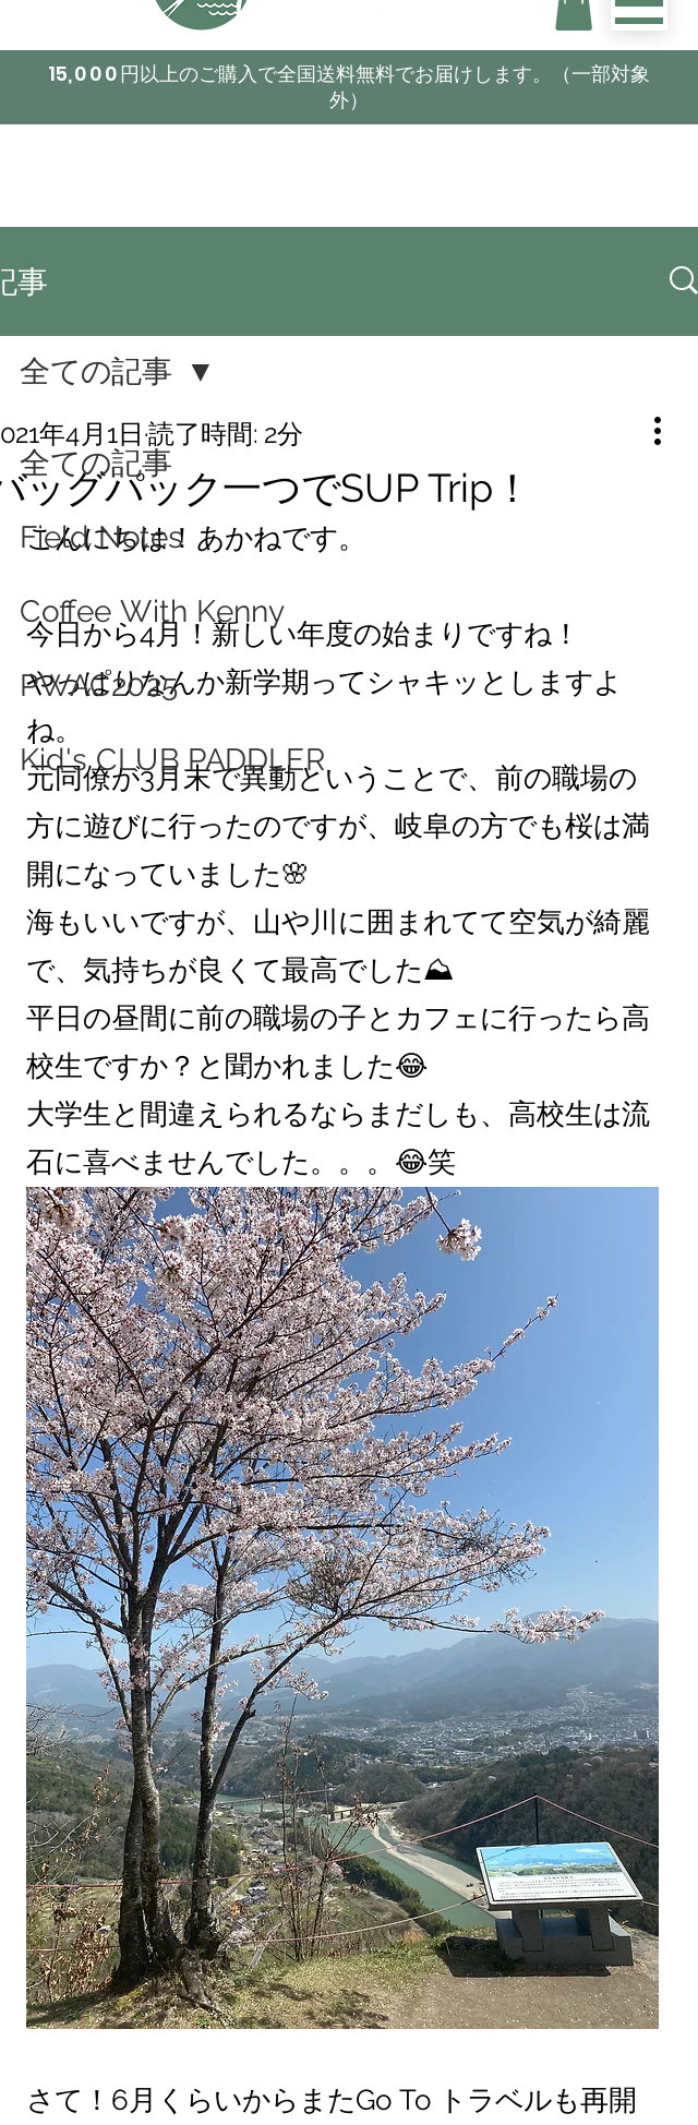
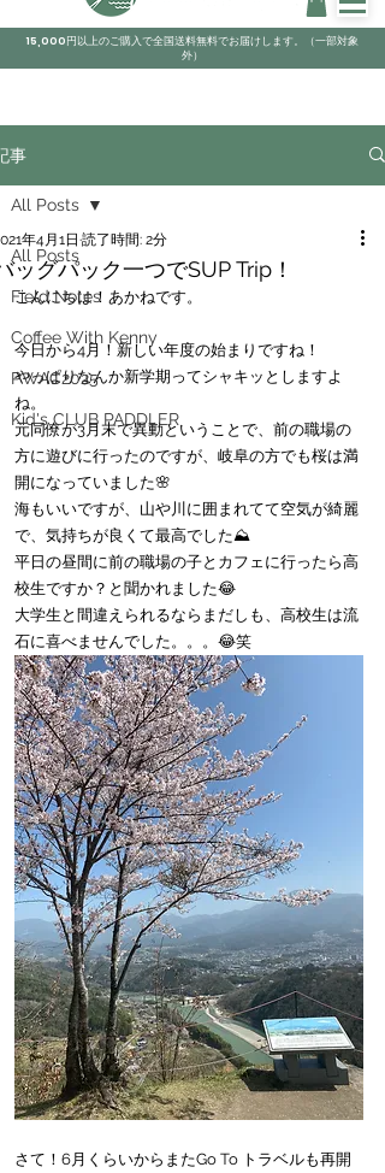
- 全ての記事
+ All Posts

- 全ての記事
+ All Posts
